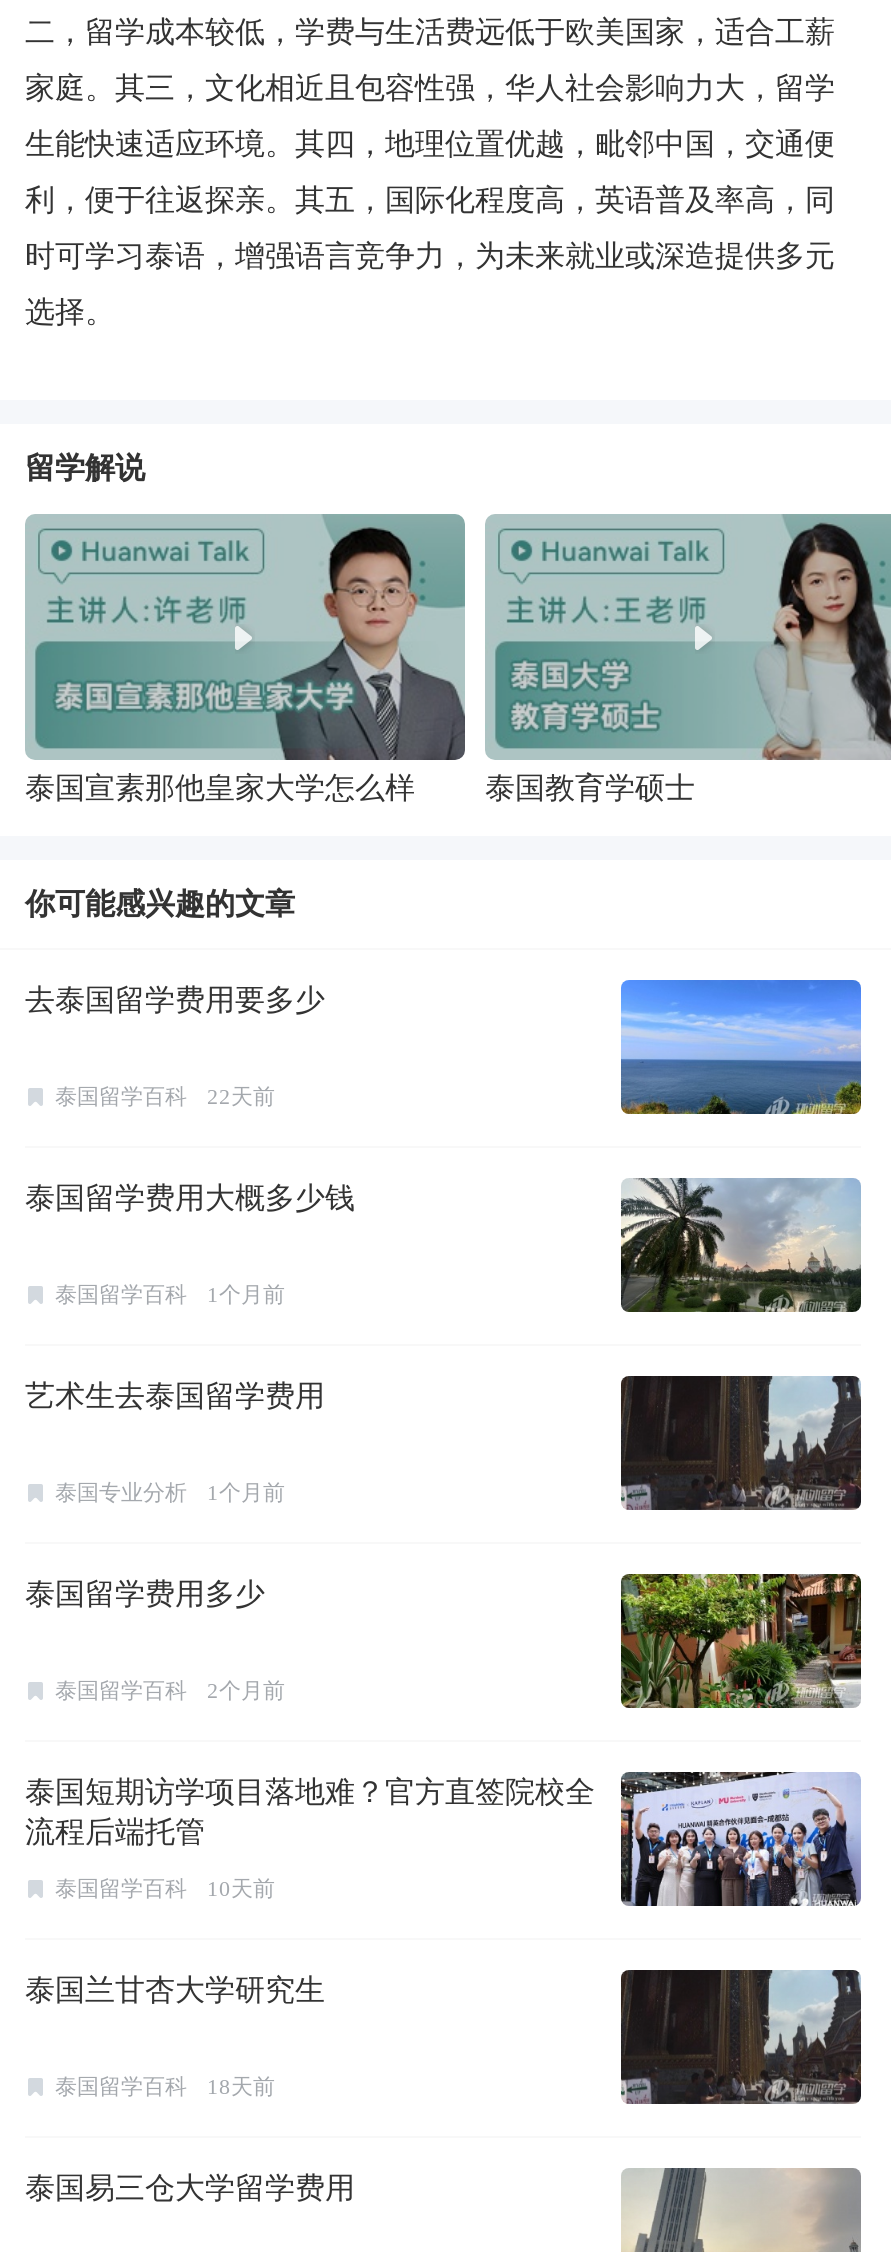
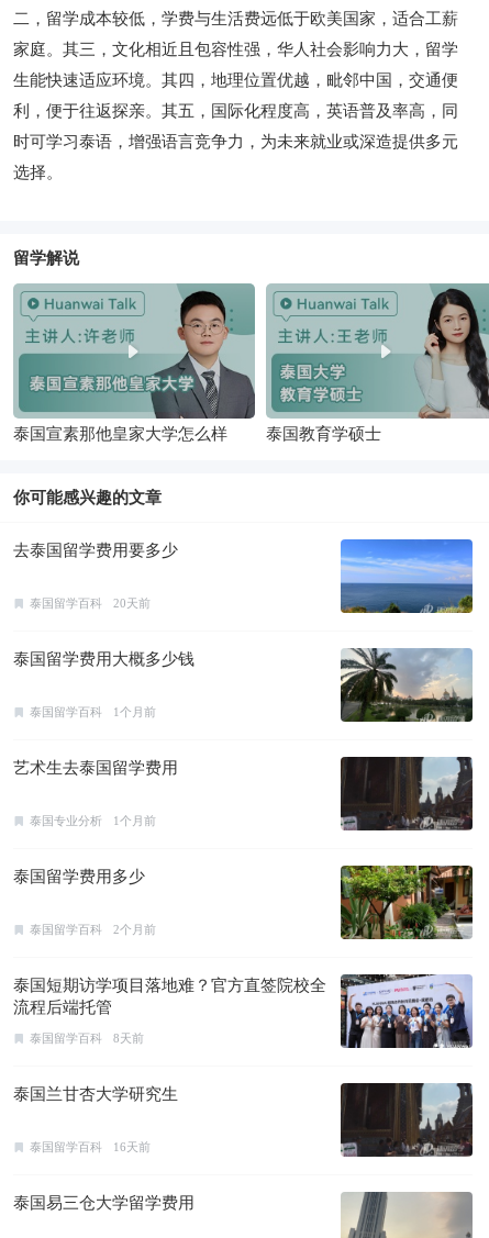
- 泰国留学百科 22天前
+ 泰国留学百科 20天前

- 泰国留学百科 10天前
+ 泰国留学百科 8天前

- 泰国留学百科 18天前
+ 泰国留学百科 16天前
